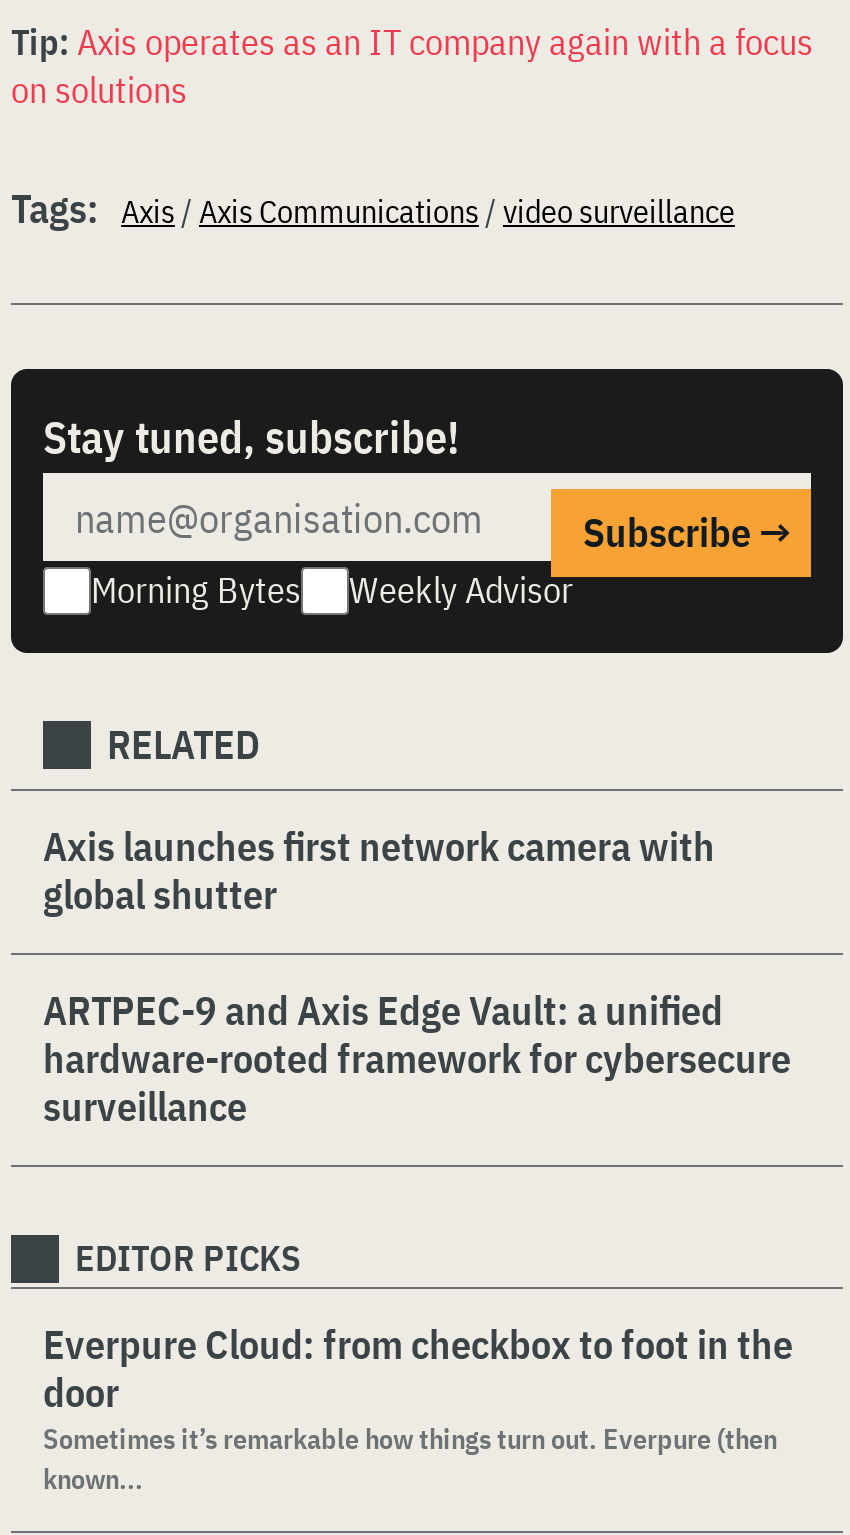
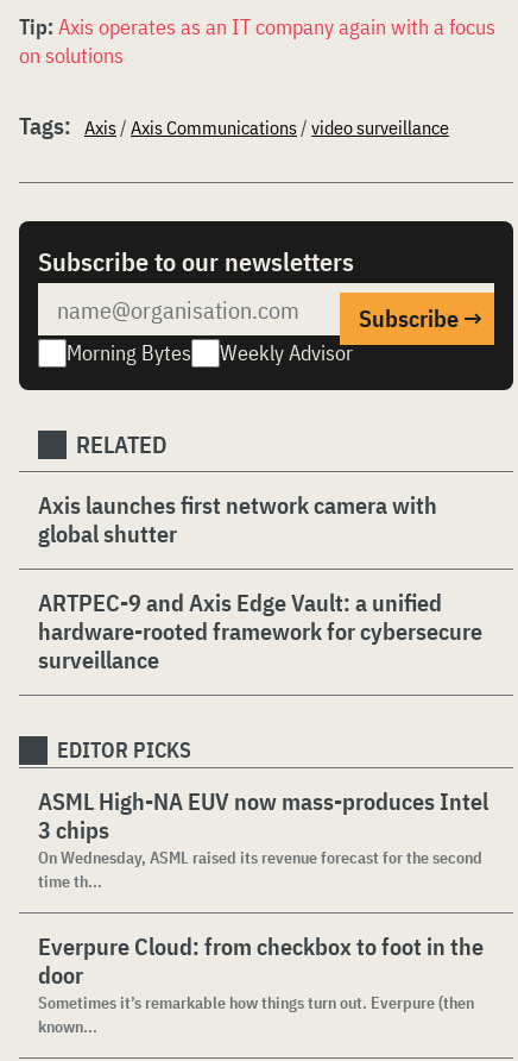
- Stay tuned, subscribe!
+ Subscribe to our newsletters

+ ASML High-NA EUV now mass-produces Intel
+ 3 chips
+ On Wednesday, ASML raised its revenue forecast for the second
+ time th...
